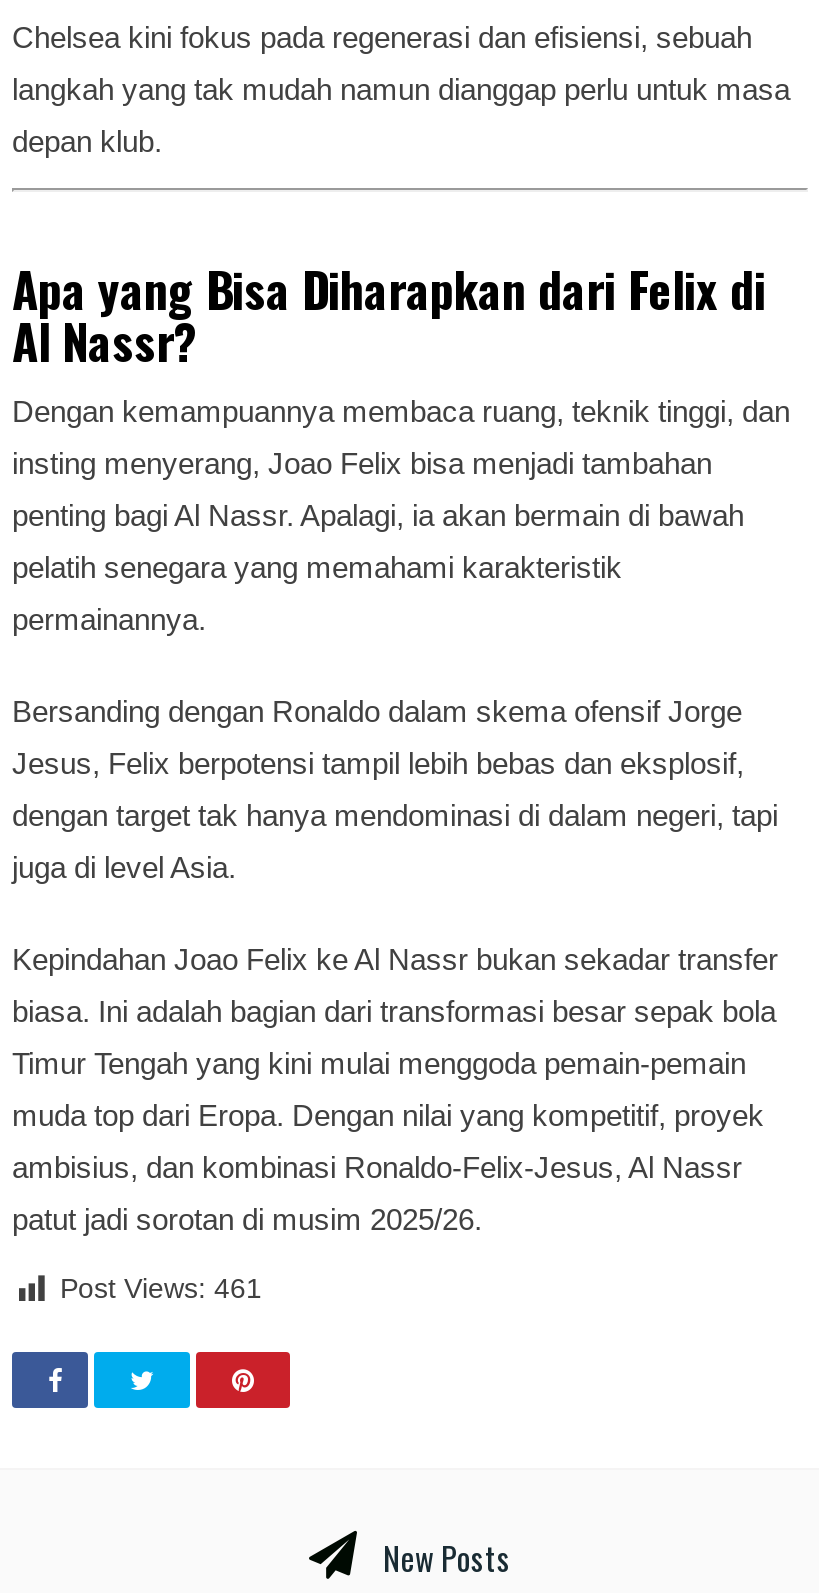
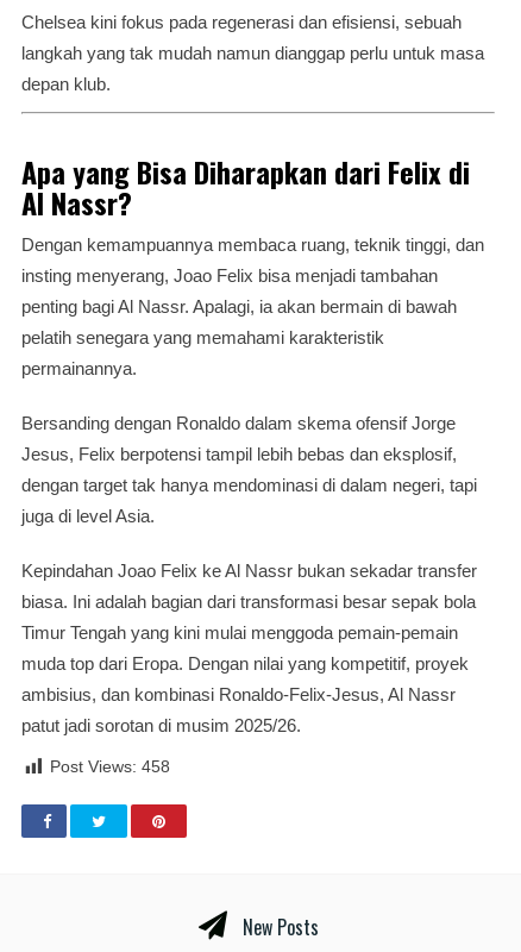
- Post Views: 461
+ Post Views: 458
